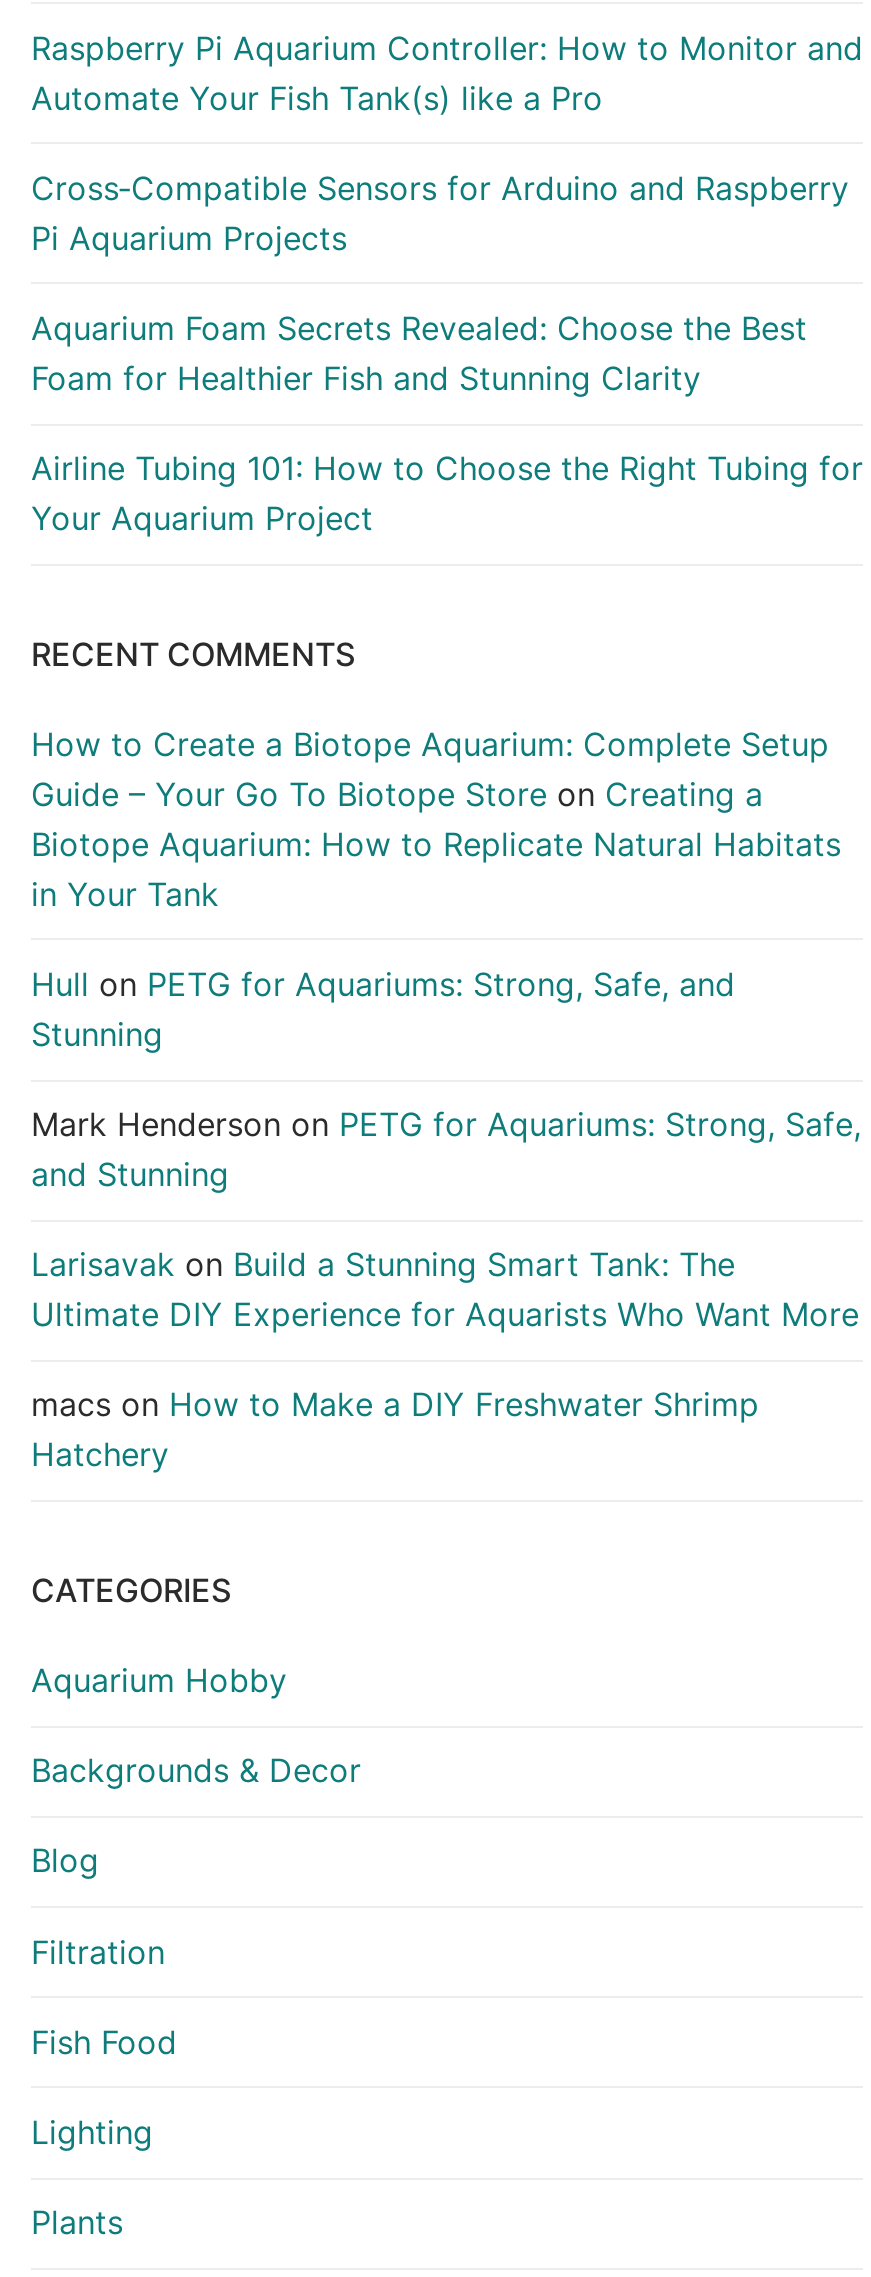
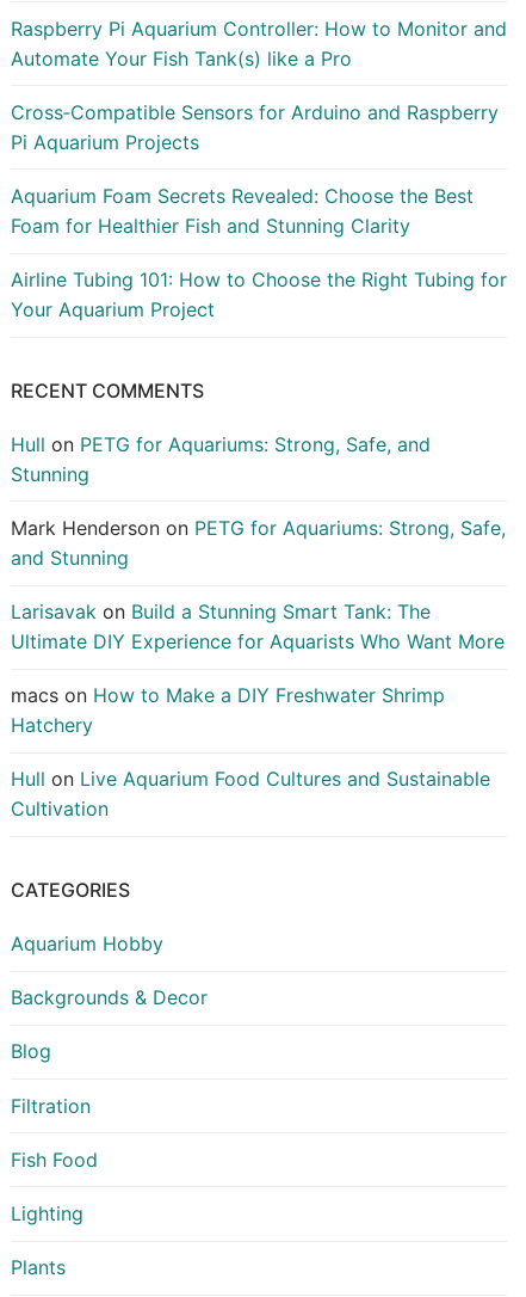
- How to Create a Biotope Aquarium: Complete Setup
- Guide – Your Go To Biotope Store on Creating a
- Biotope Aquarium: How to Replicate Natural Habitats
- in Your Tank

moved up: Hull on PETG for Aquariums: Strong, Safe, and | Stunning | Mark Henderson on PETG for Aquariums: Strong, Safe, | and Stunning | Larisavak on Build a Stunning Smart Tank: The | Ultimate DIY Experience for Aquarists Who Want More | macs on How to Make a DIY Freshwater Shrimp | Hatchery

+ Hull on Live Aquarium Food Cultures and Sustainable
+ Cultivation
